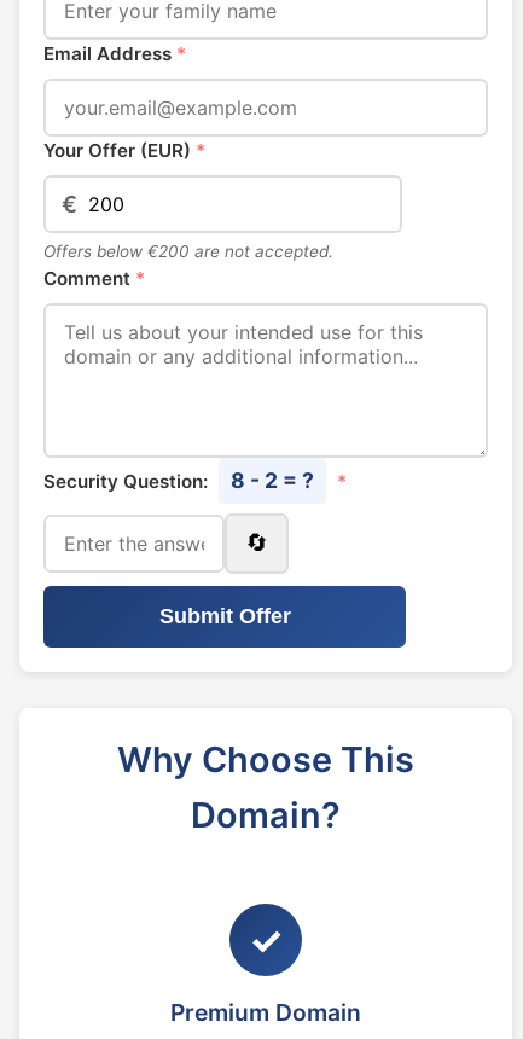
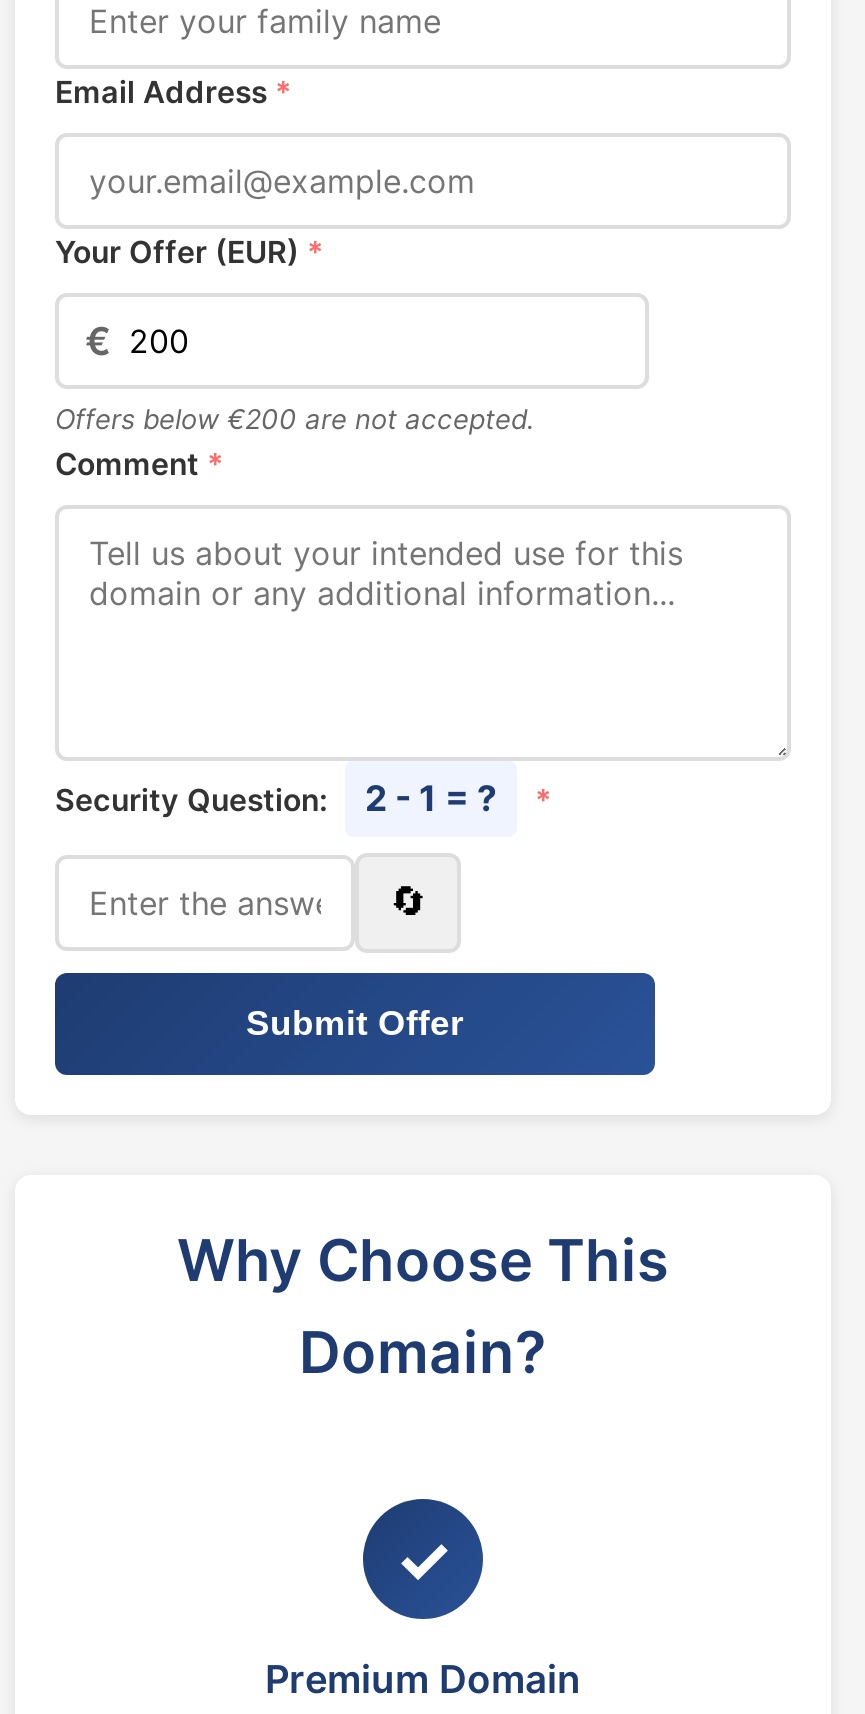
- 8 - 2 = ?
+ 2 - 1 = ?
